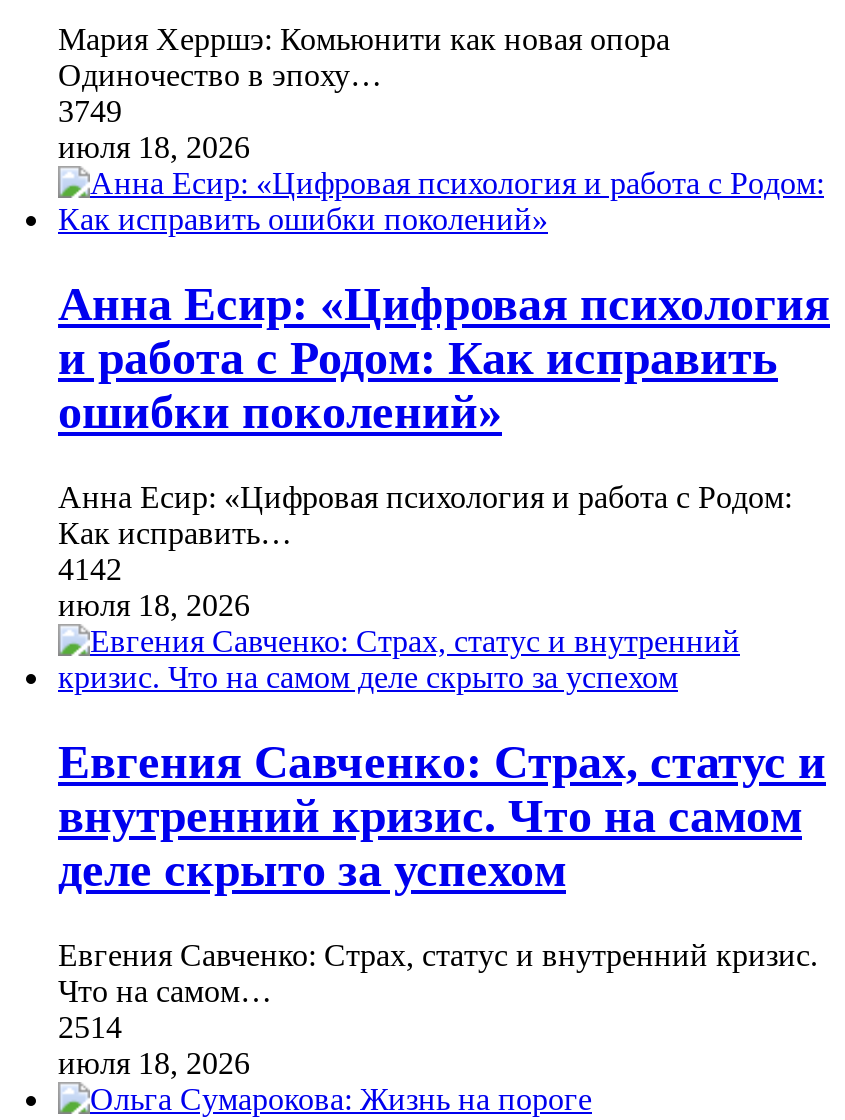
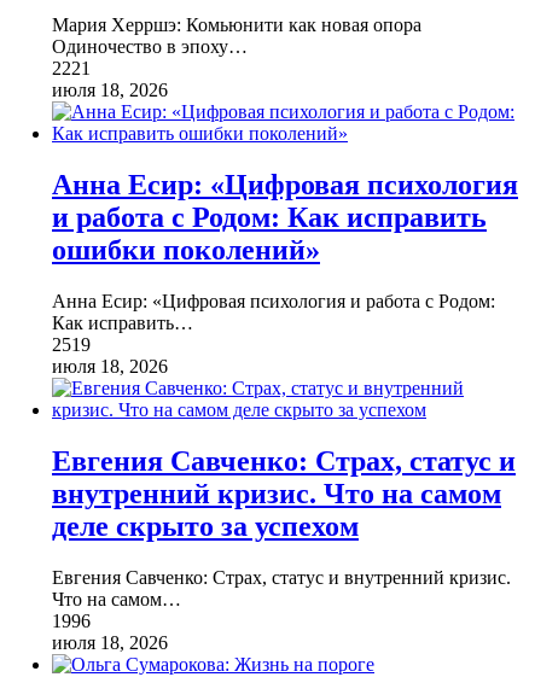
- 3749
+ 2221

- 4142
+ 2519

- 2514
+ 1996
